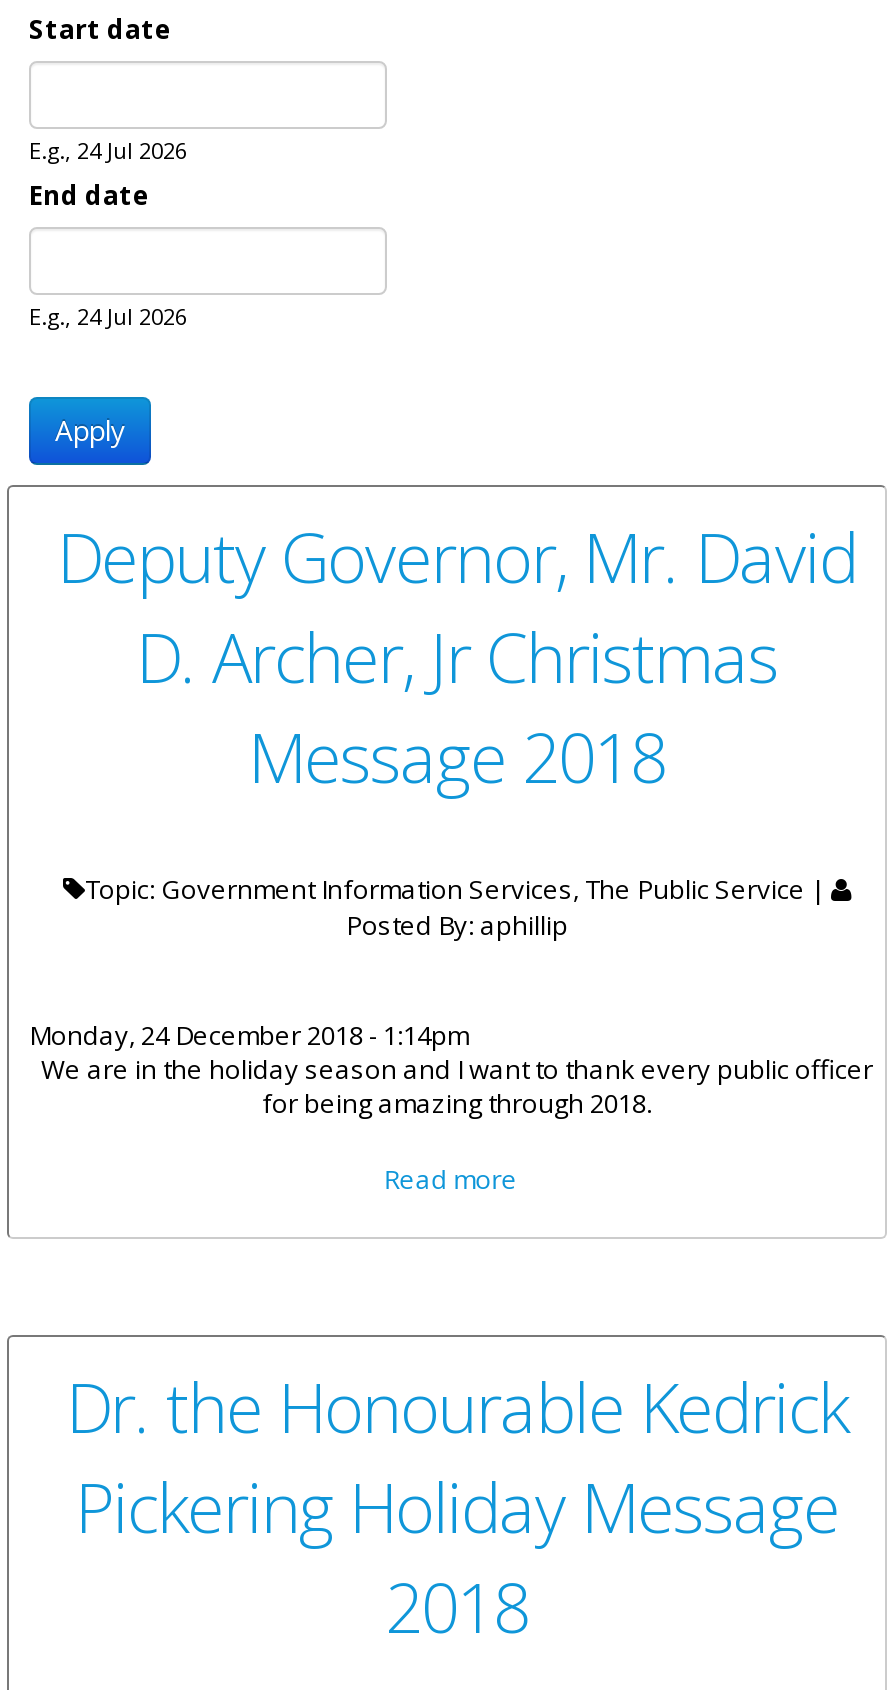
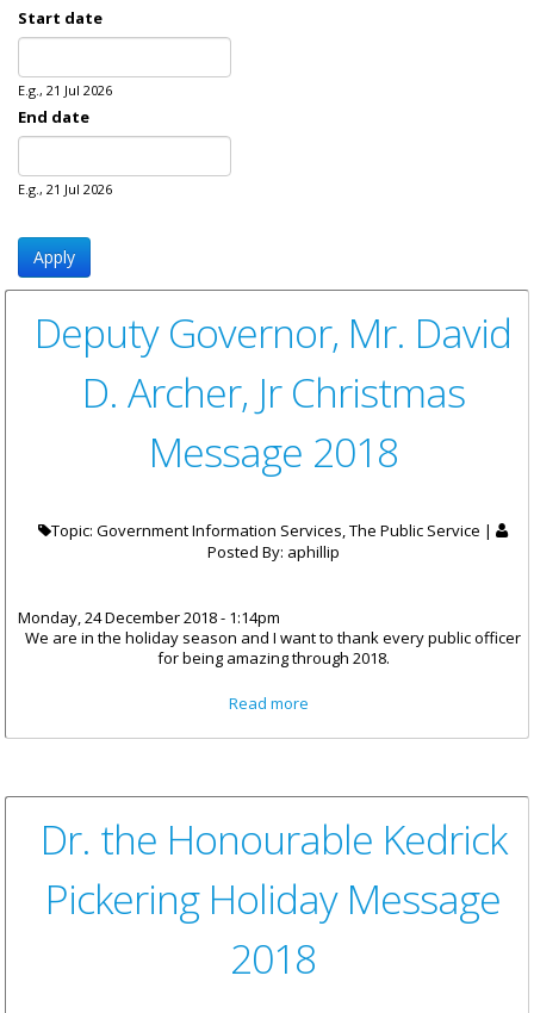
- E.g., 24 Jul 2026
+ E.g., 21 Jul 2026

- E.g., 24 Jul 2026
+ E.g., 21 Jul 2026
